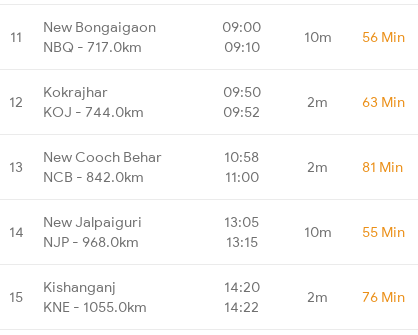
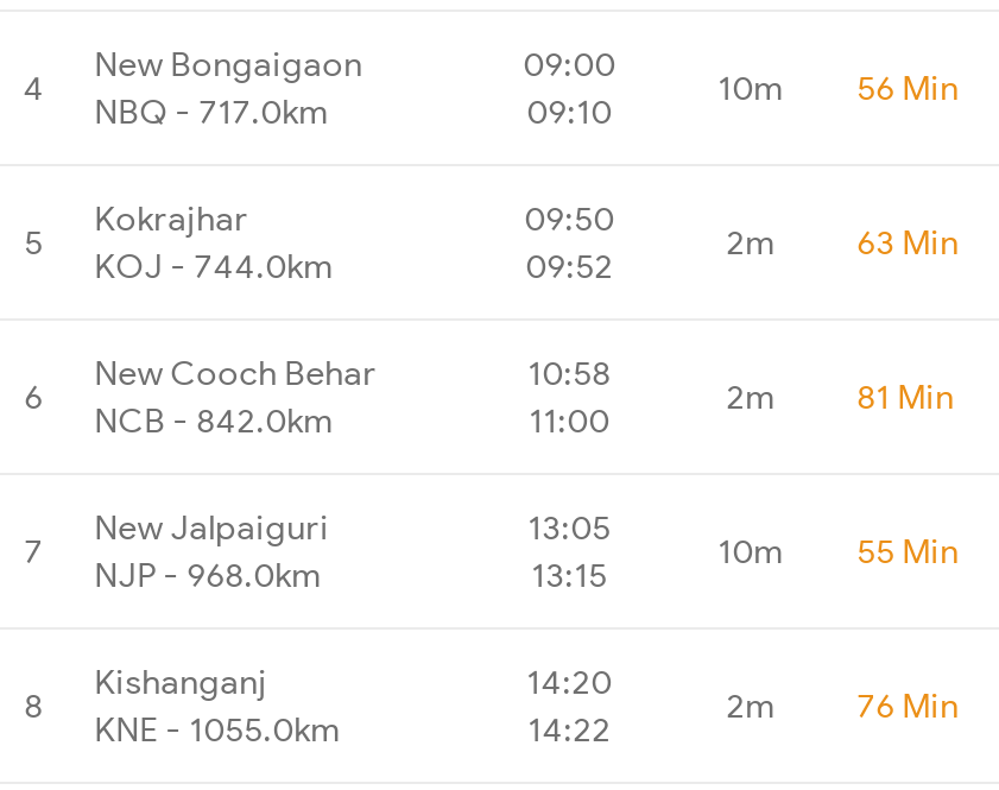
- 11
+ 4

- 12
+ 5

- 13
+ 6

- 14
+ 7

- 15
+ 8
